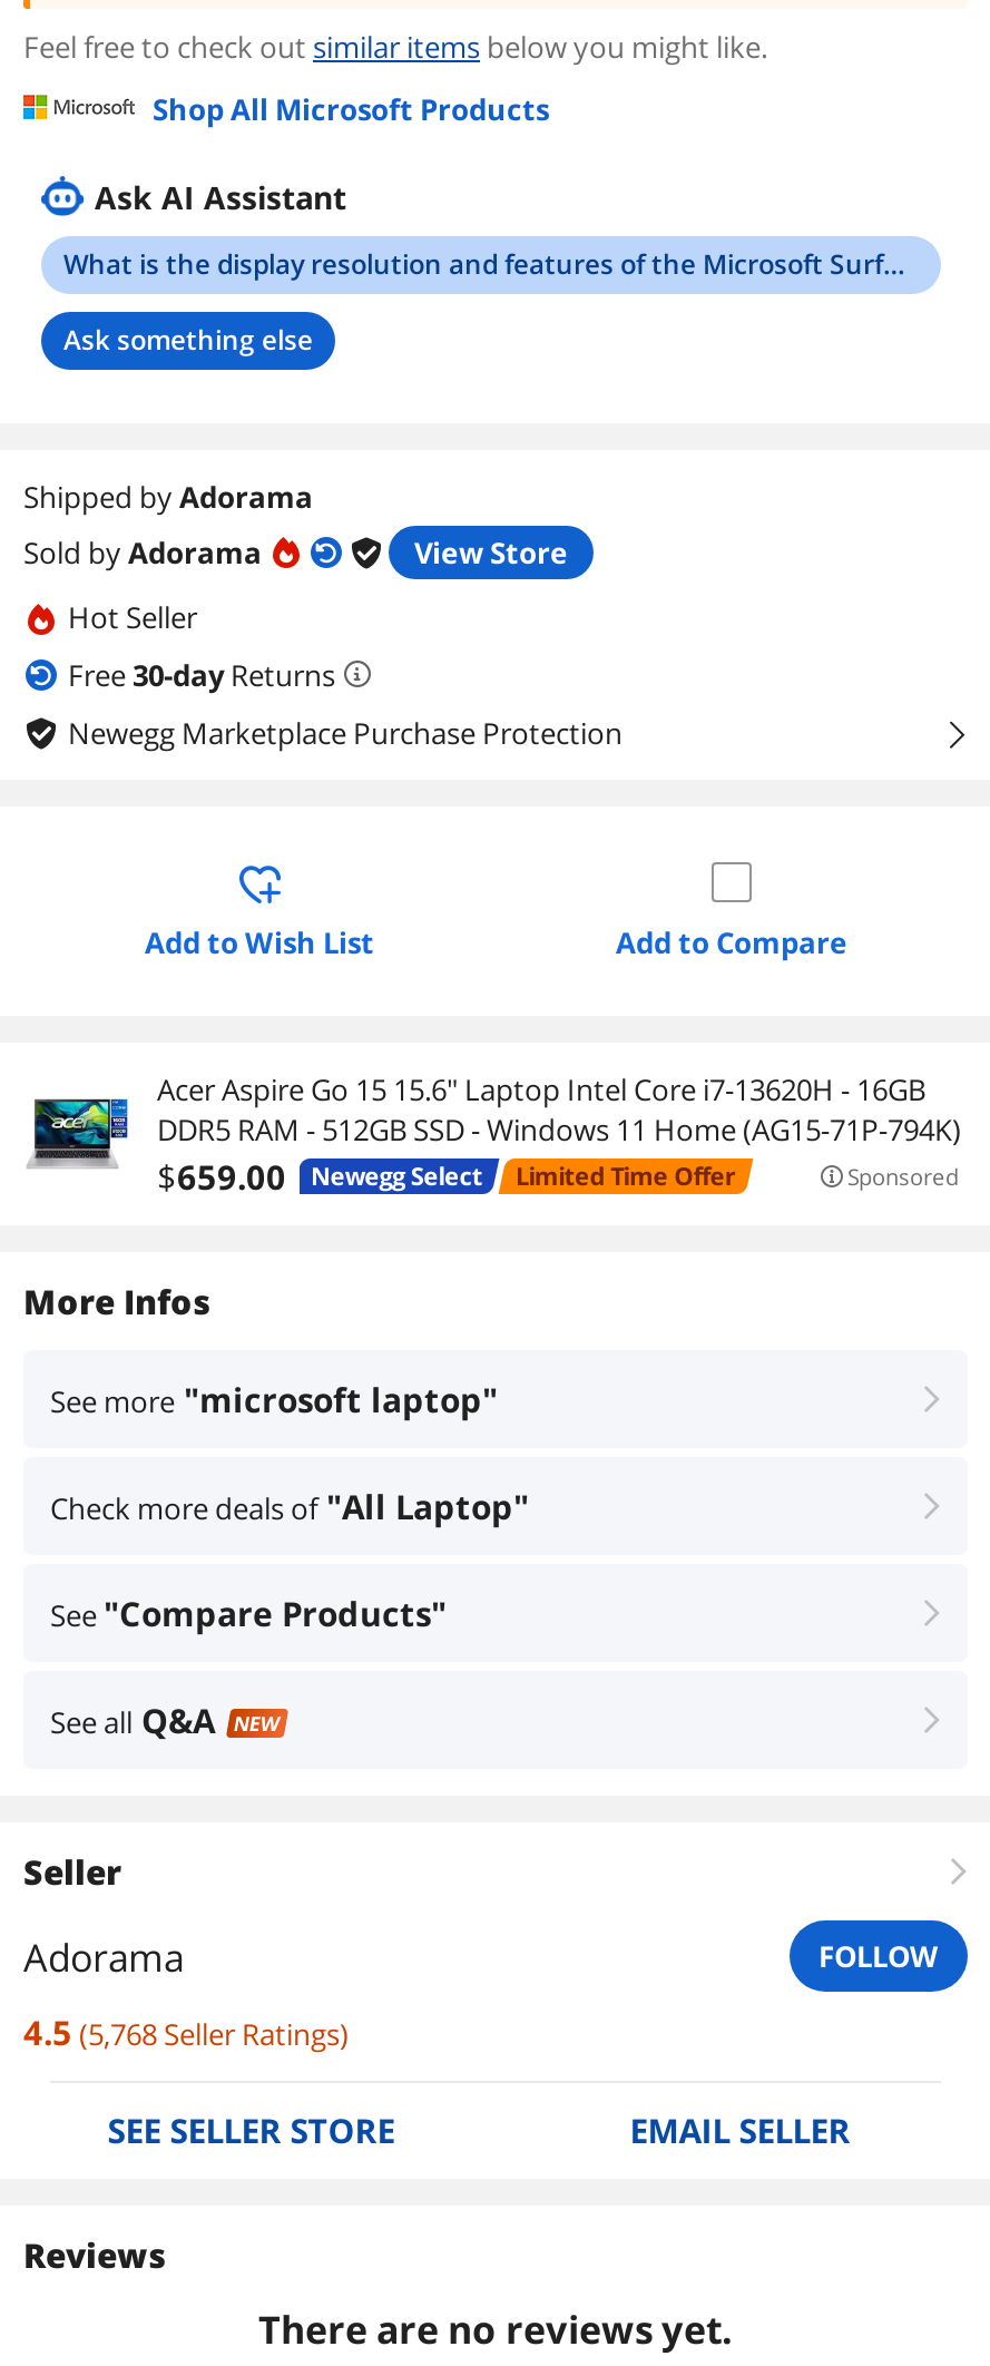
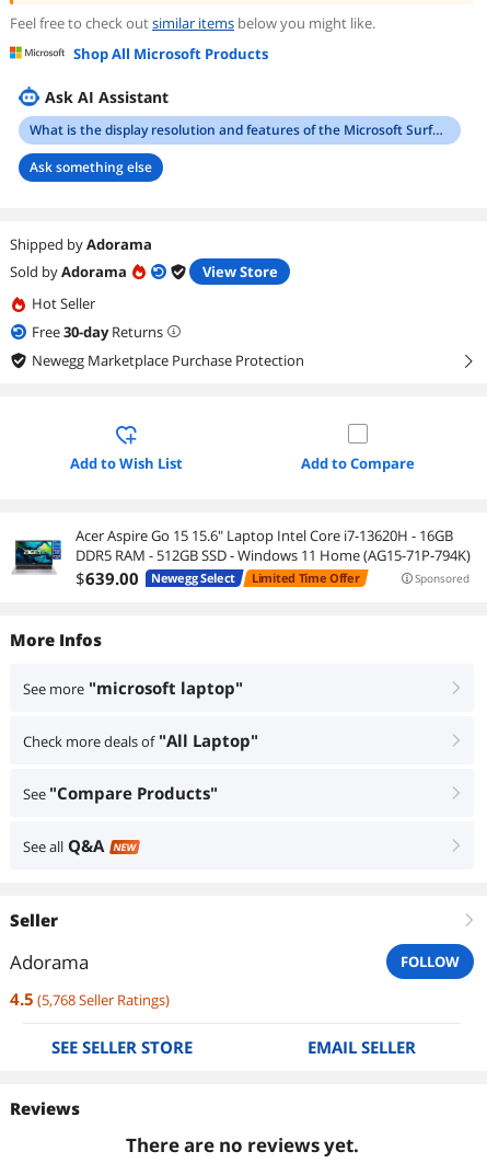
- $659.00 Newegg Select Limited Time Offer
+ $639.00 Newegg Select Limited Time Offer
